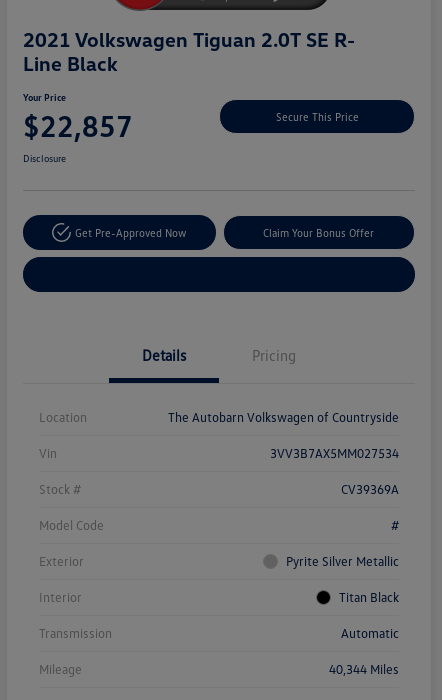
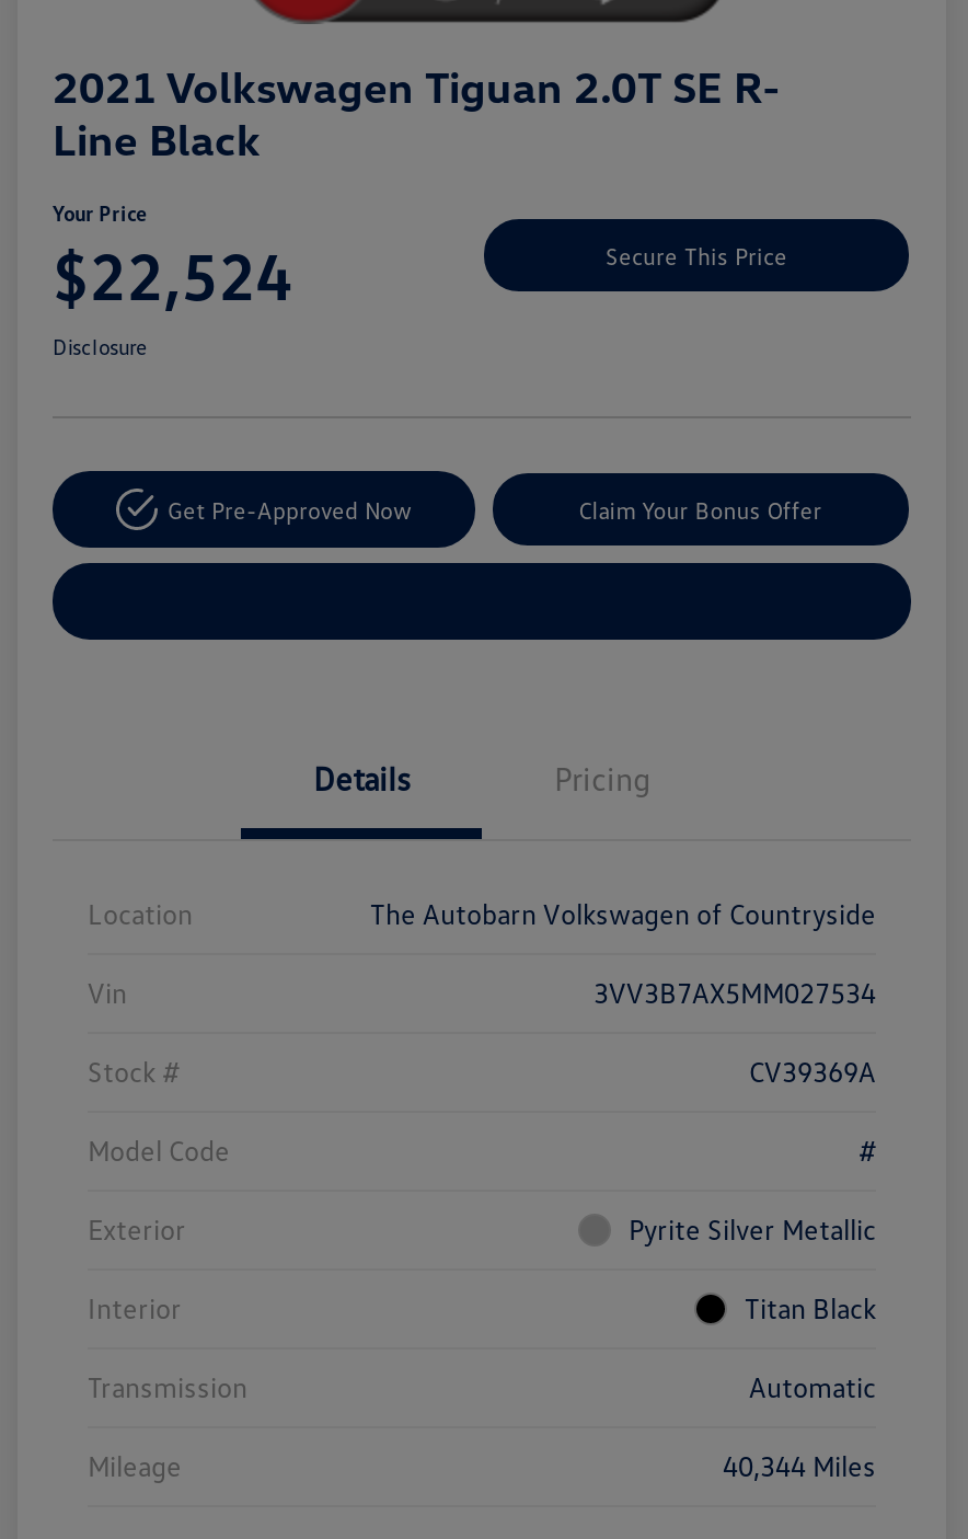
- $22,857
+ $22,524
